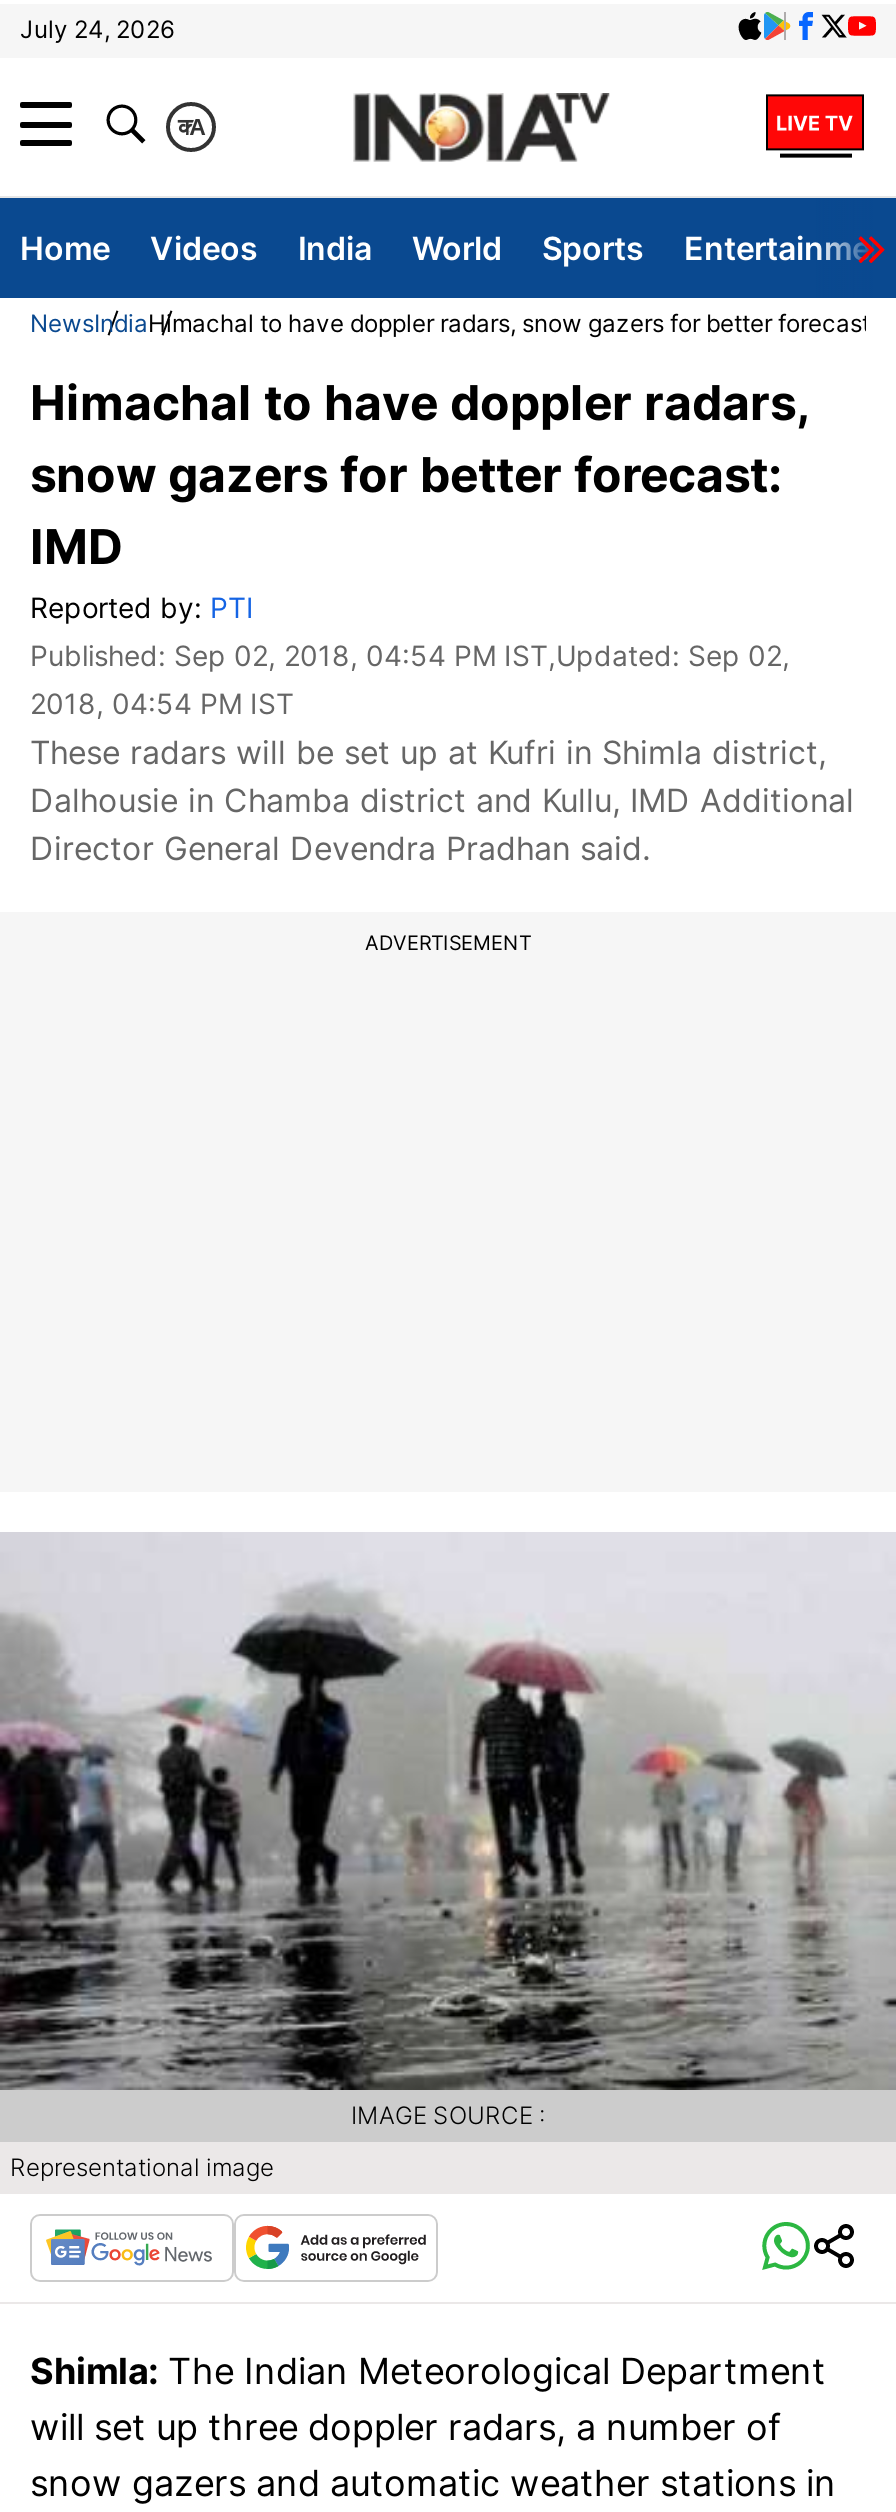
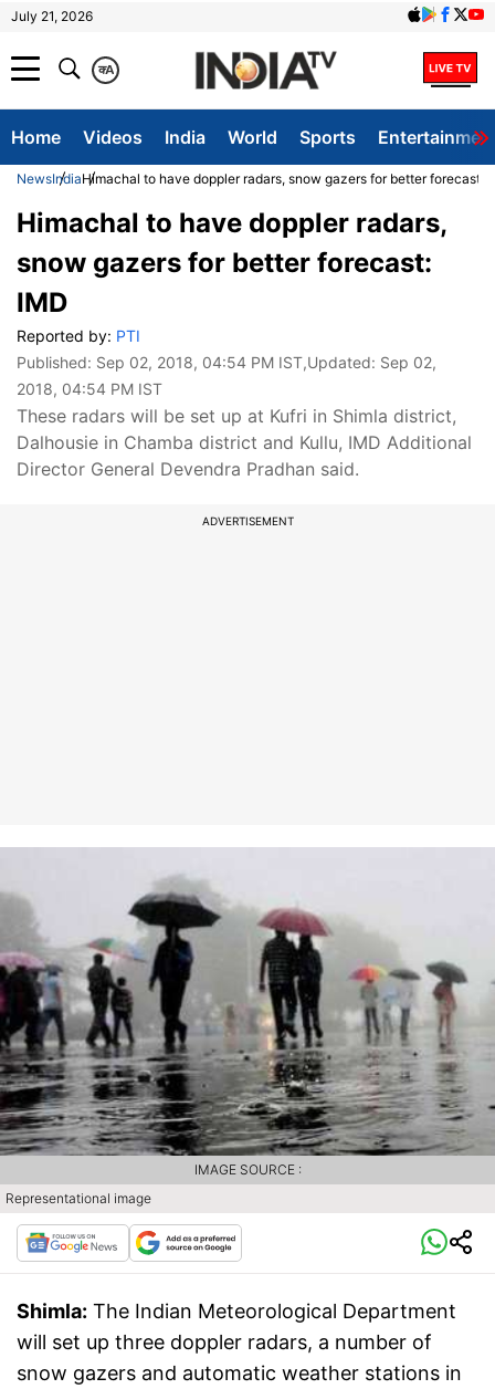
- July 24, 2026
+ July 21, 2026
